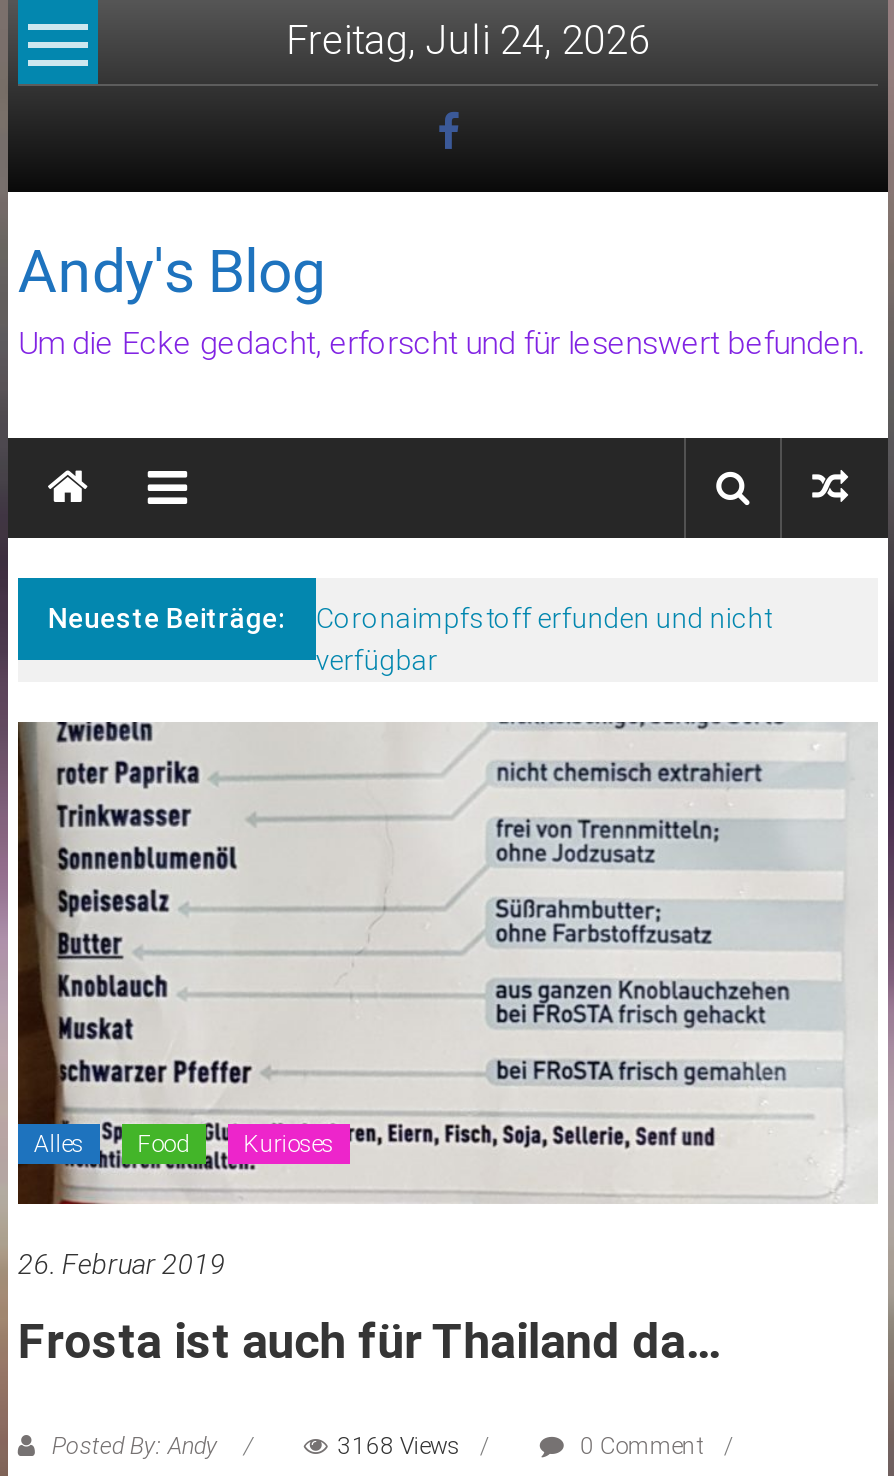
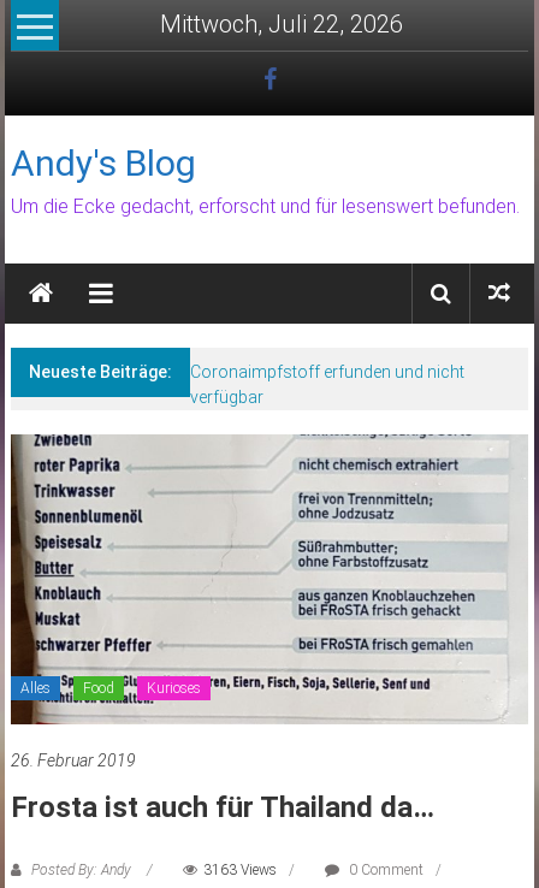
- Freitag, Juli 24, 2026
+ Mittwoch, Juli 22, 2026

- 3168 Views
+ 3163 Views
